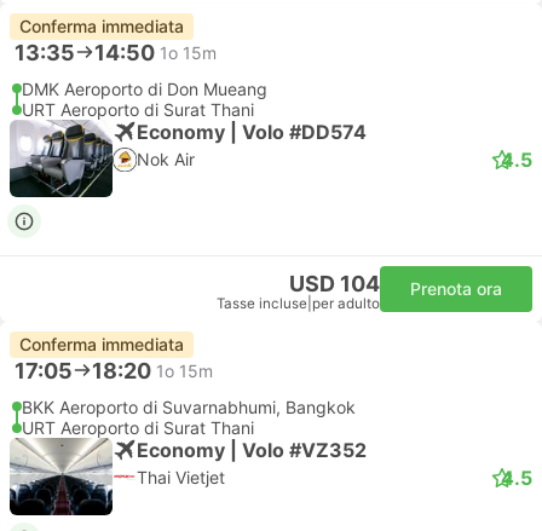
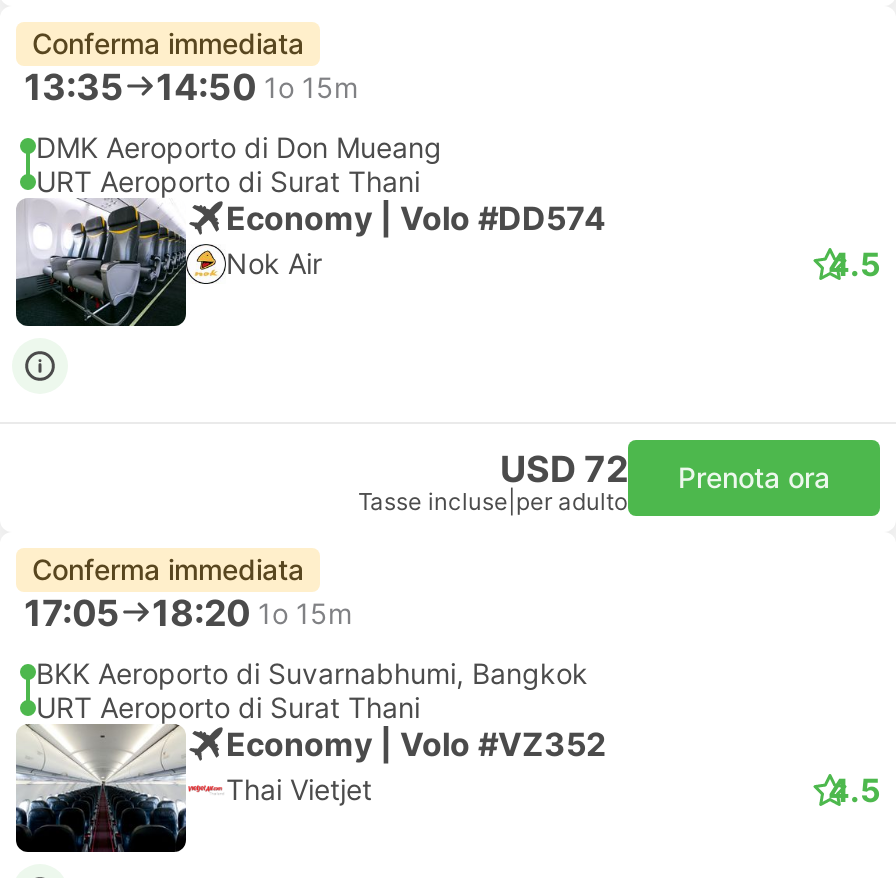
- USD 104 Prenota ora
+ USD 72 Prenota ora
